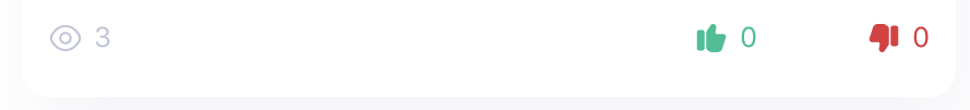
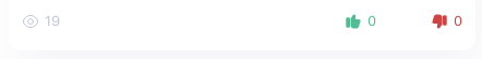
- 3
+ 19
